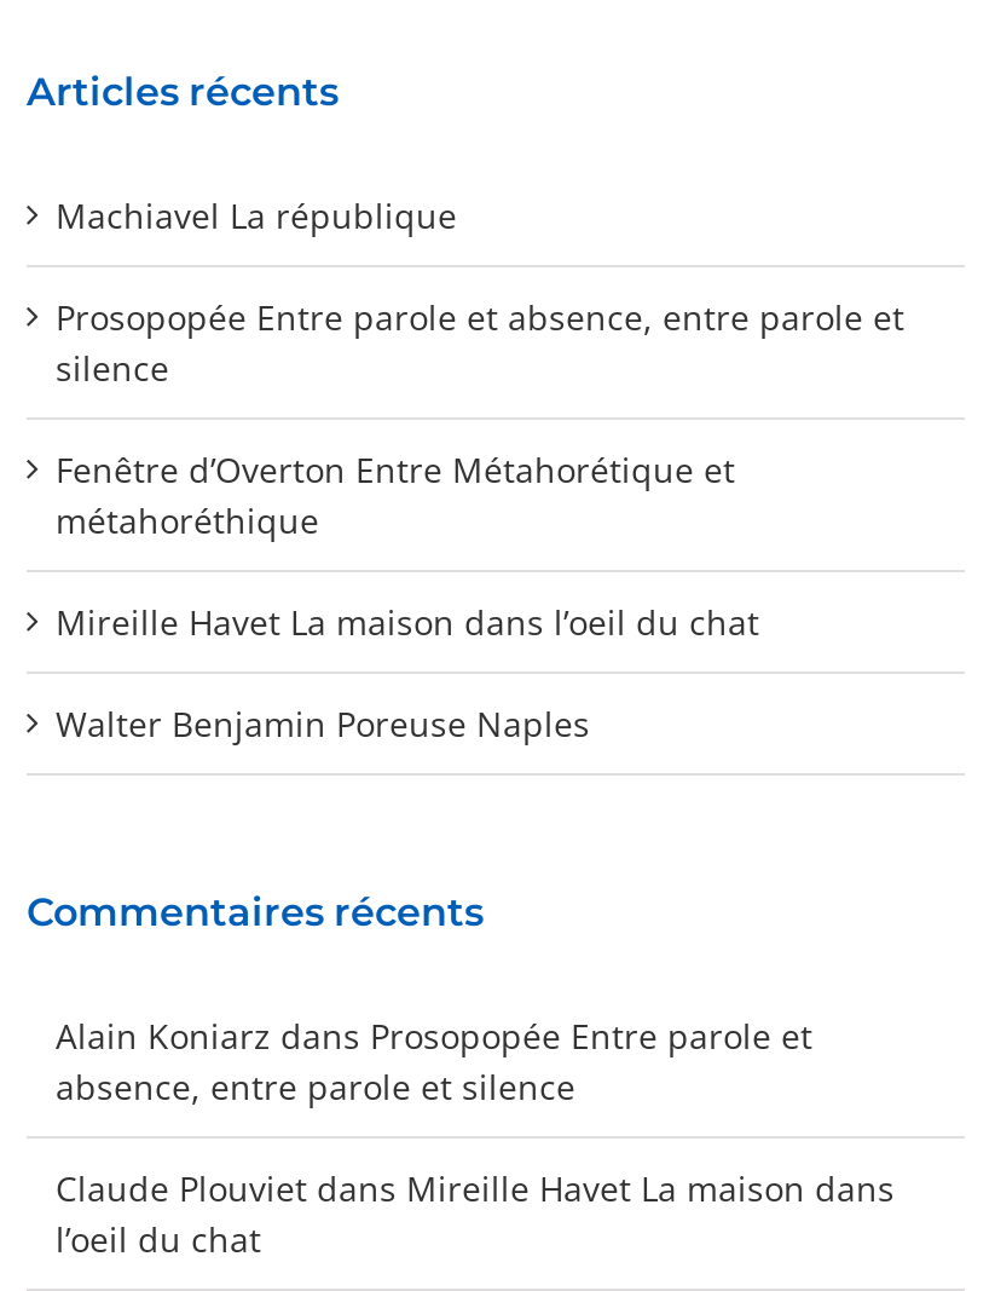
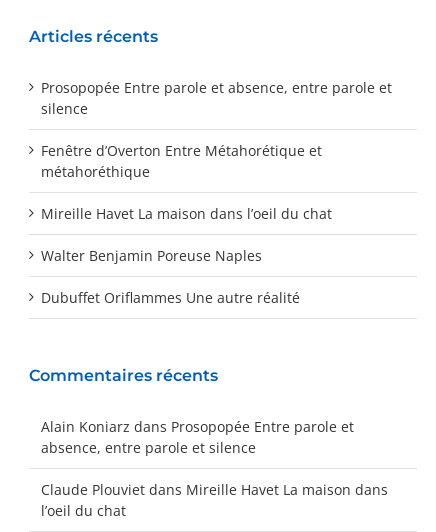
- Machiavel La république

moved up: Prosopopée Entre parole et absence, entre parole et | silence | Fenêtre d’Overton Entre Métahorétique et | métahoréthique | Mireille Havet La maison dans l’oeil du chat | Walter Benjamin Poreuse Naples

+ Dubuffet Oriflammes Une autre réalité
